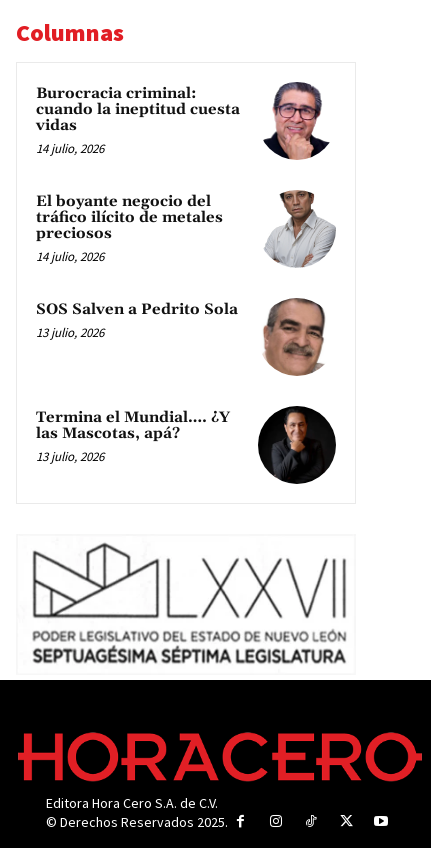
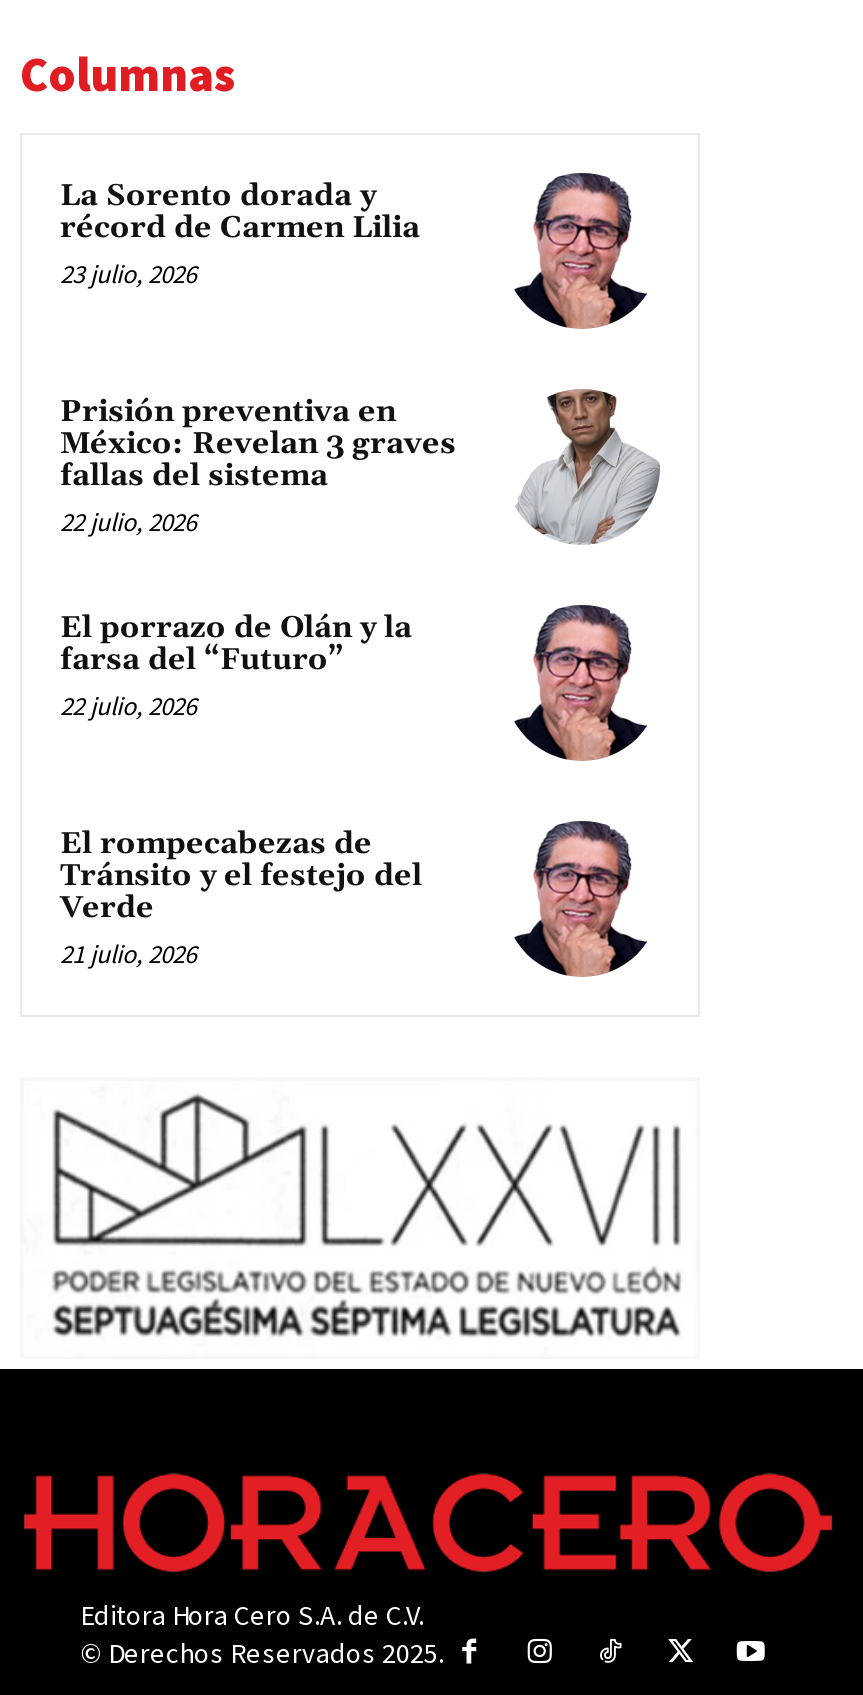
- Burocracia criminal:
- cuando la ineptitud cuesta
- vidas
- 14 julio, 2026
+ La Sorento dorada y
+ récord de Carmen Lilia
+ 23 julio, 2026

- El boyante negocio del
- tráfico ilícito de metales
- preciosos
- 14 julio, 2026
+ Prisión preventiva en
+ México: Revelan 3 graves
+ fallas del sistema
+ 22 julio, 2026

- SOS Salven a Pedrito Sola
- 13 julio, 2026
+ El porrazo de Olán y la
+ farsa del “Futuro”
+ 22 julio, 2026

- [image]
+ [image]

- Termina el Mundial…. ¿Y
- las Mascotas, apá?
- 13 julio, 2026
+ El rompecabezas de
+ Tránsito y el festejo del
+ Verde
+ 21 julio, 2026

- [image]
+ [image]
